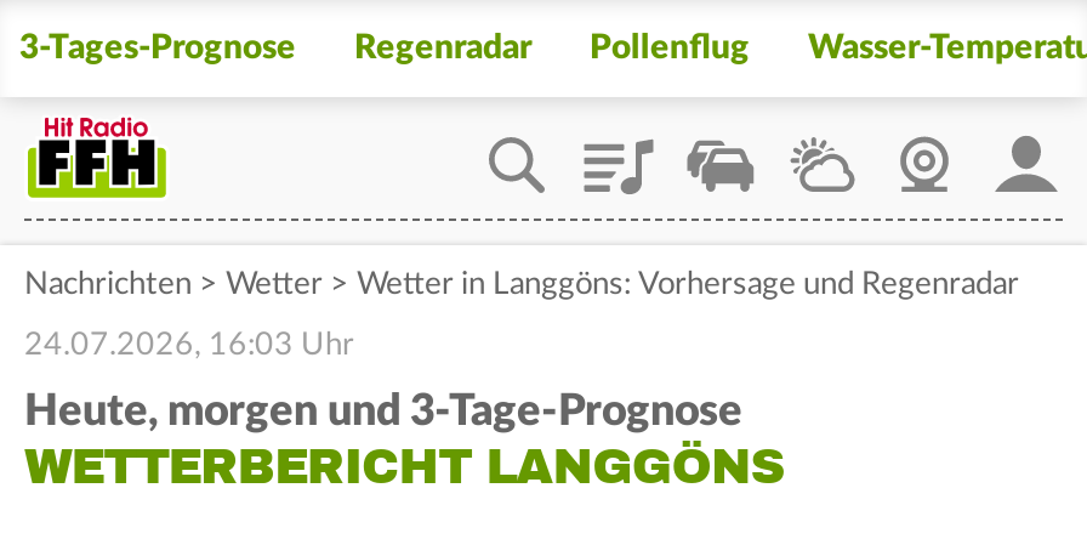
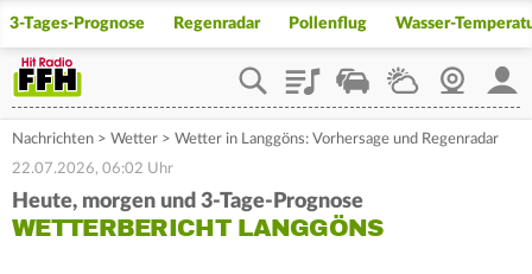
- 24.07.2026, 16:03 Uhr
+ 22.07.2026, 06:02 Uhr
